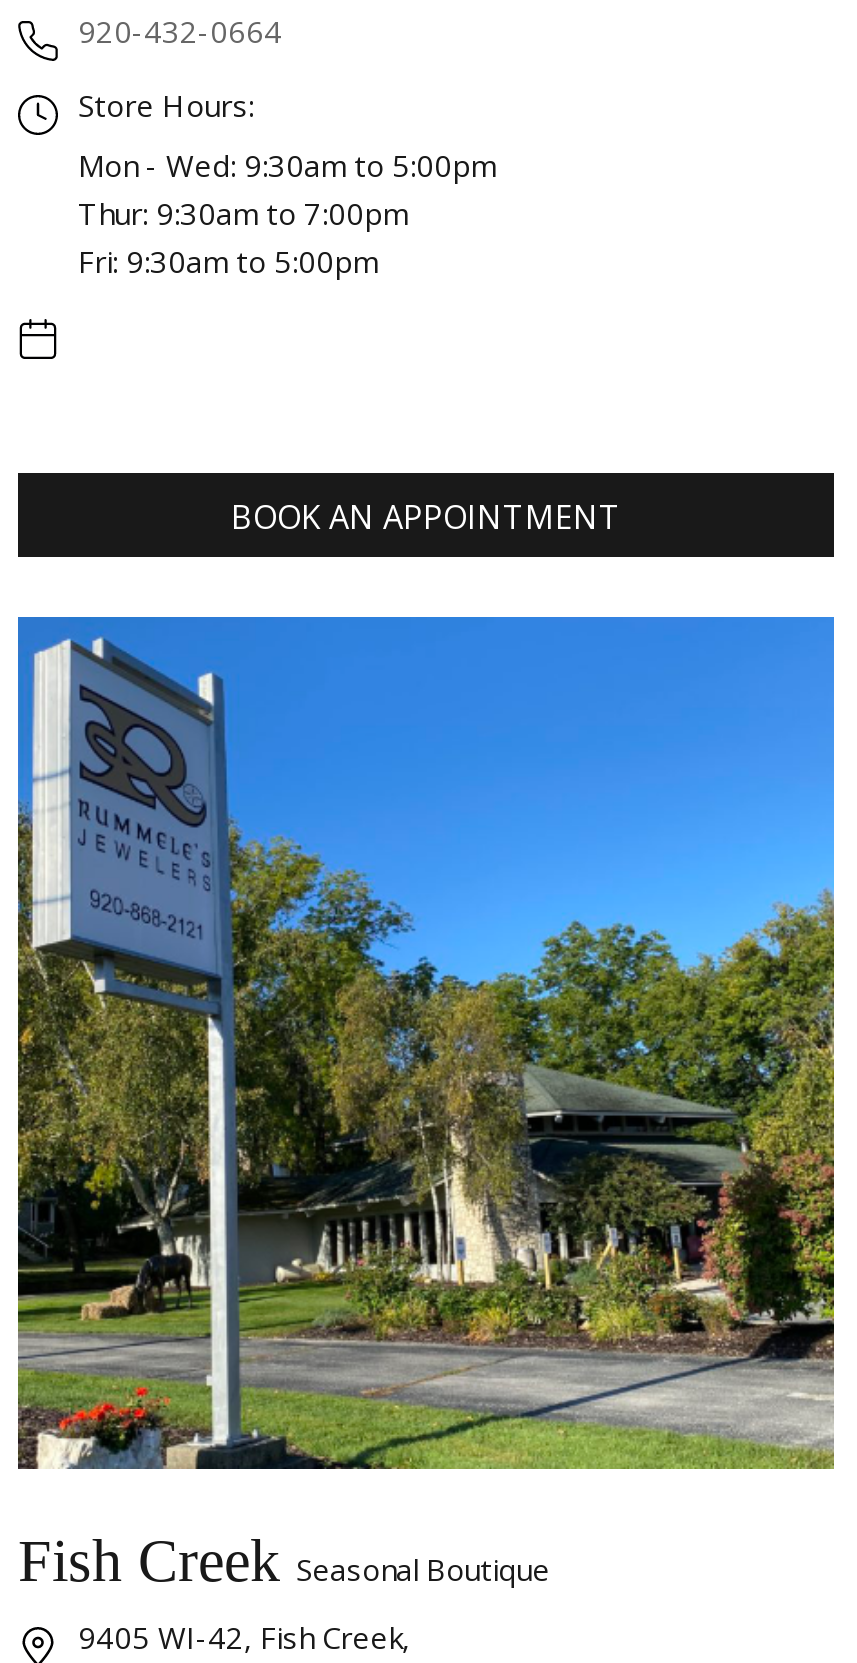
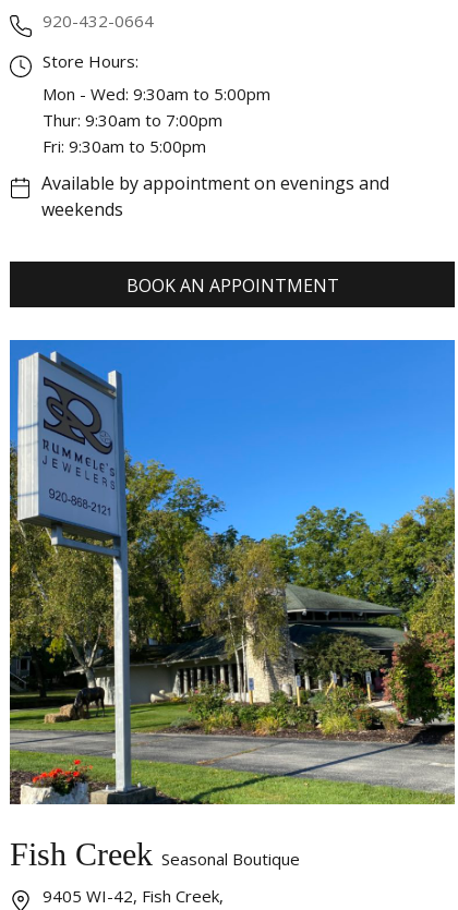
+ Available by appointment on evenings and
+ weekends
